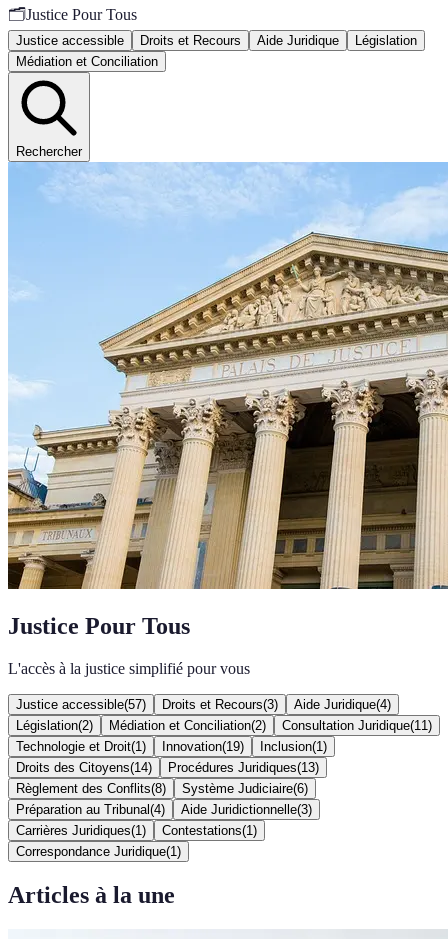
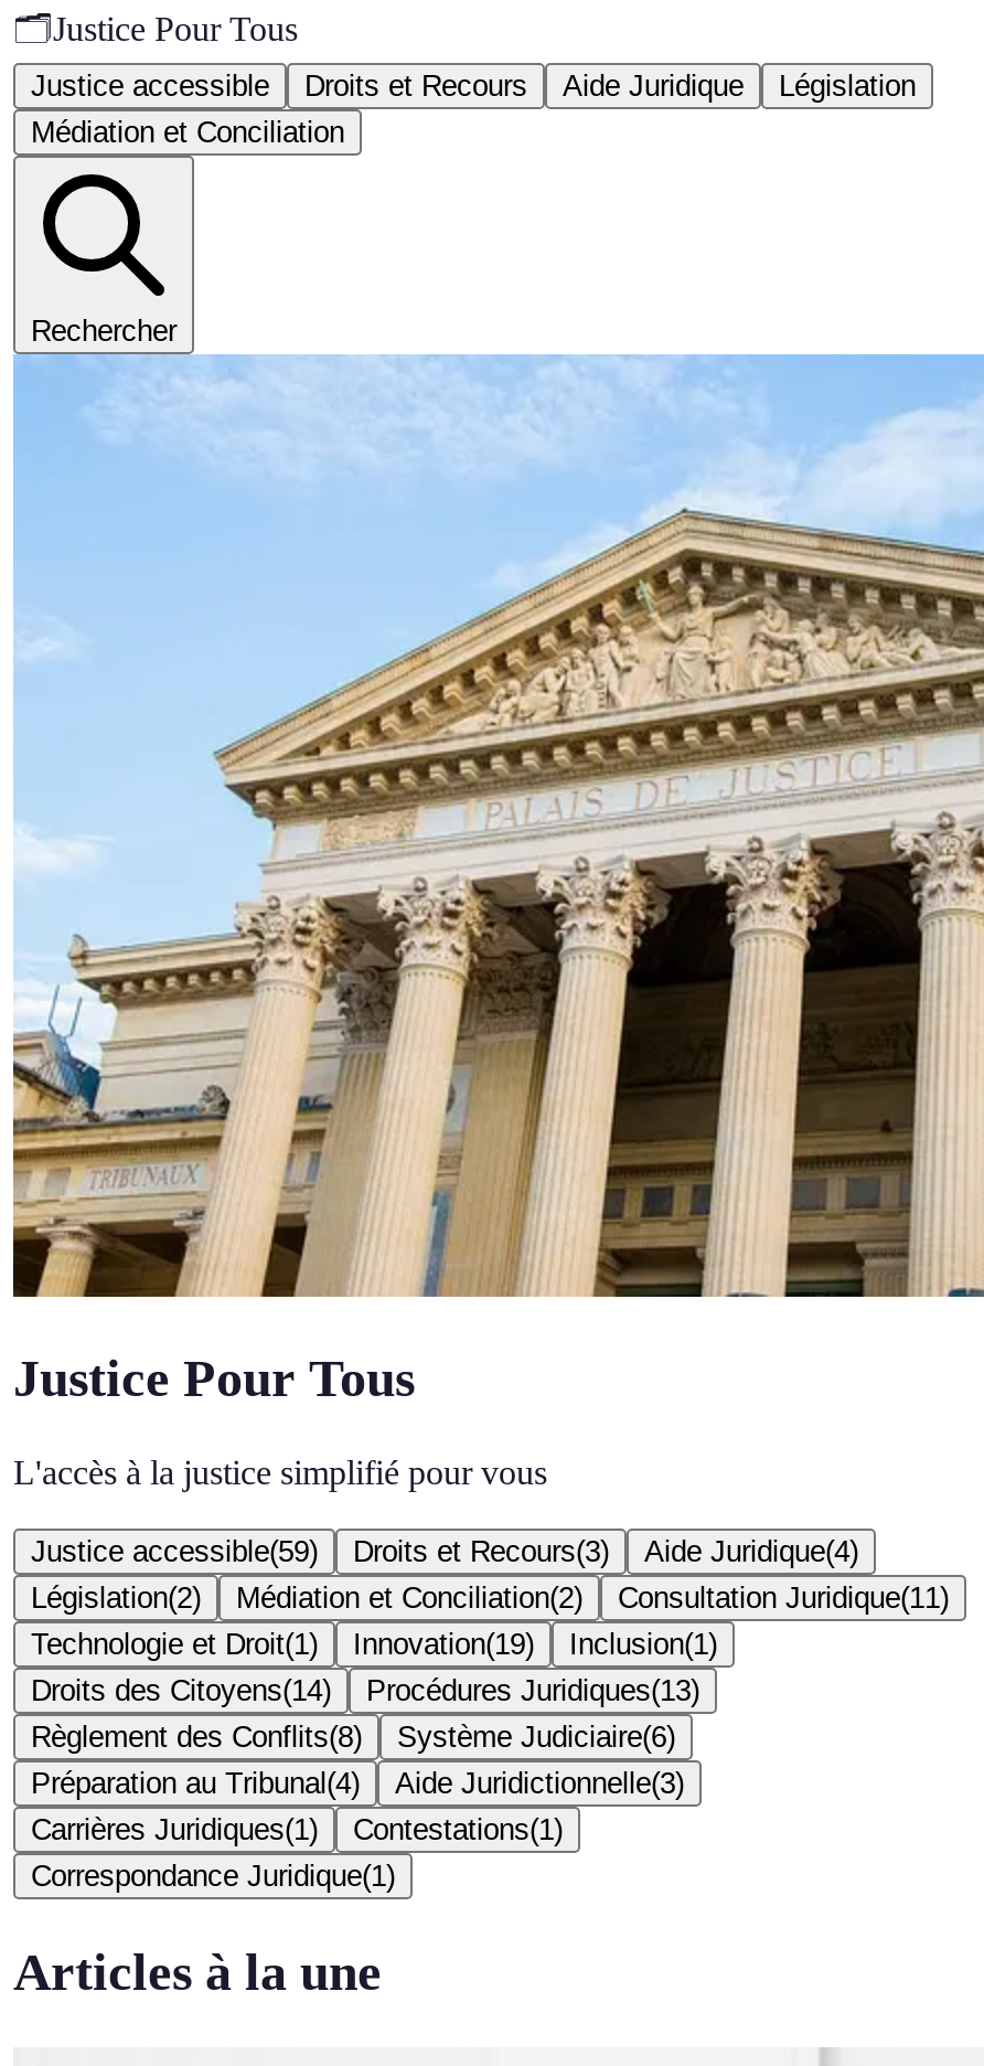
- Justice accessible(57)
+ Justice accessible(59)
